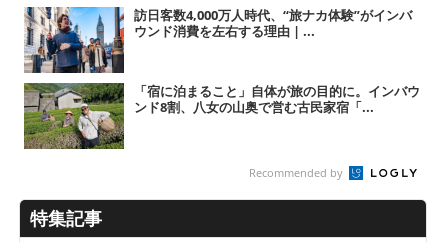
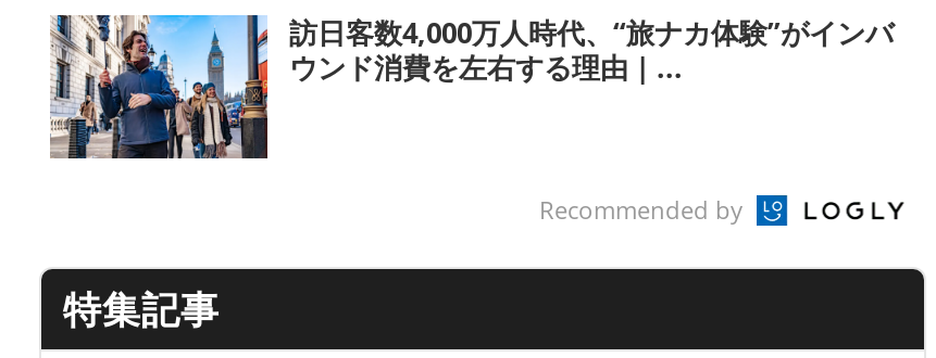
- [image]
- 「宿に泊まること」自体が旅の目的に。インバウ
- ンド8割、八女の山奥で営む古民家宿「...
